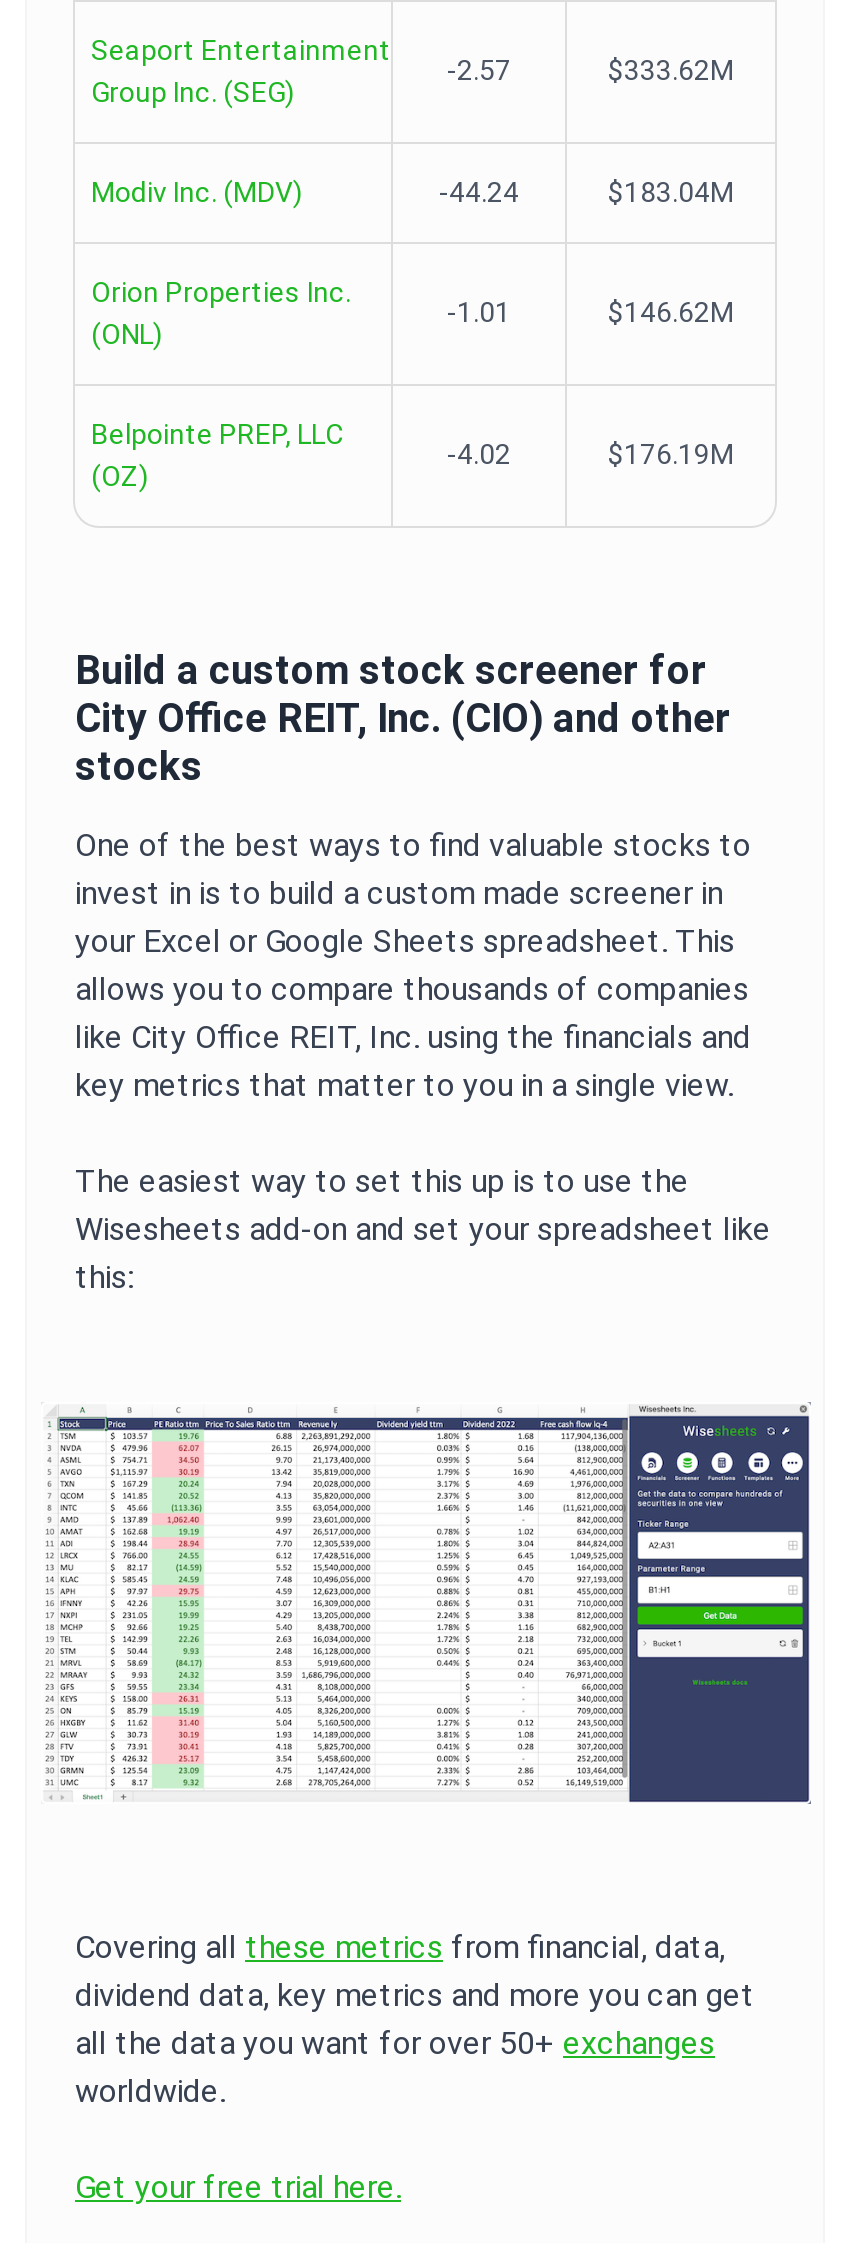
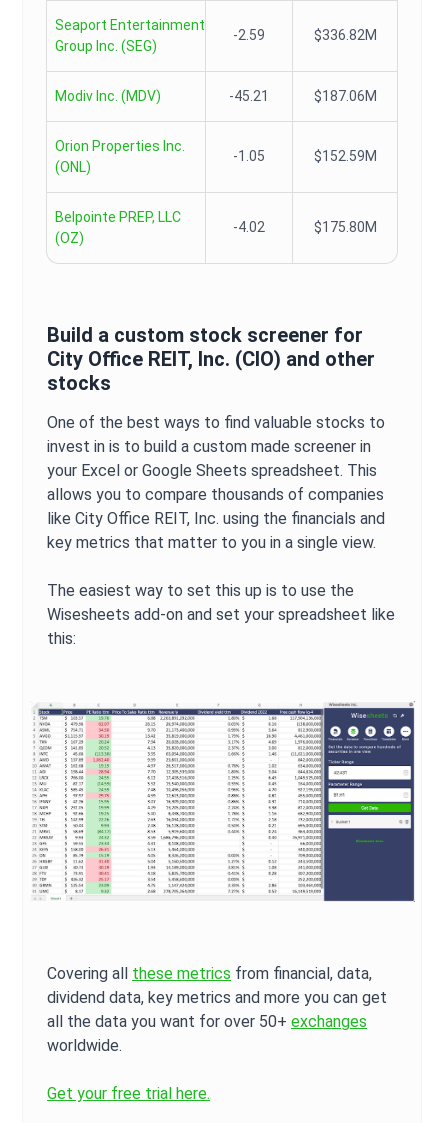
- -2.57
- $333.62M
+ -2.59
+ $336.82M

- -44.24
- $183.04M
+ -45.21
+ $187.06M

- -1.01
- $146.62M
+ -1.05
+ $152.59M

- $176.19M
+ $175.80M
